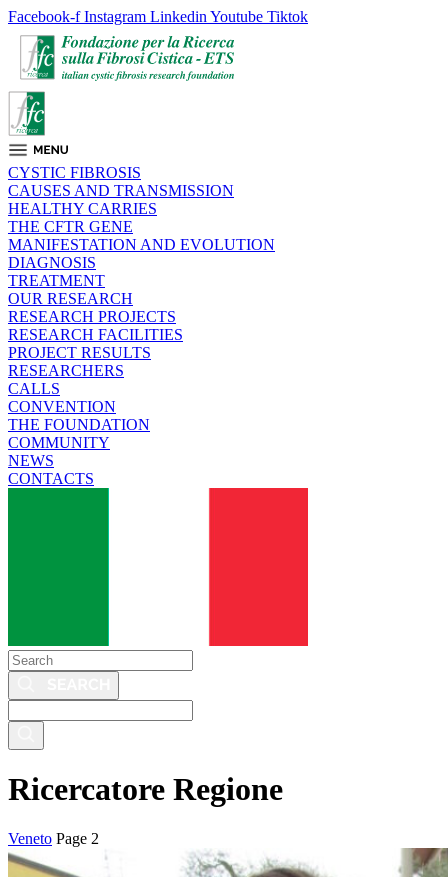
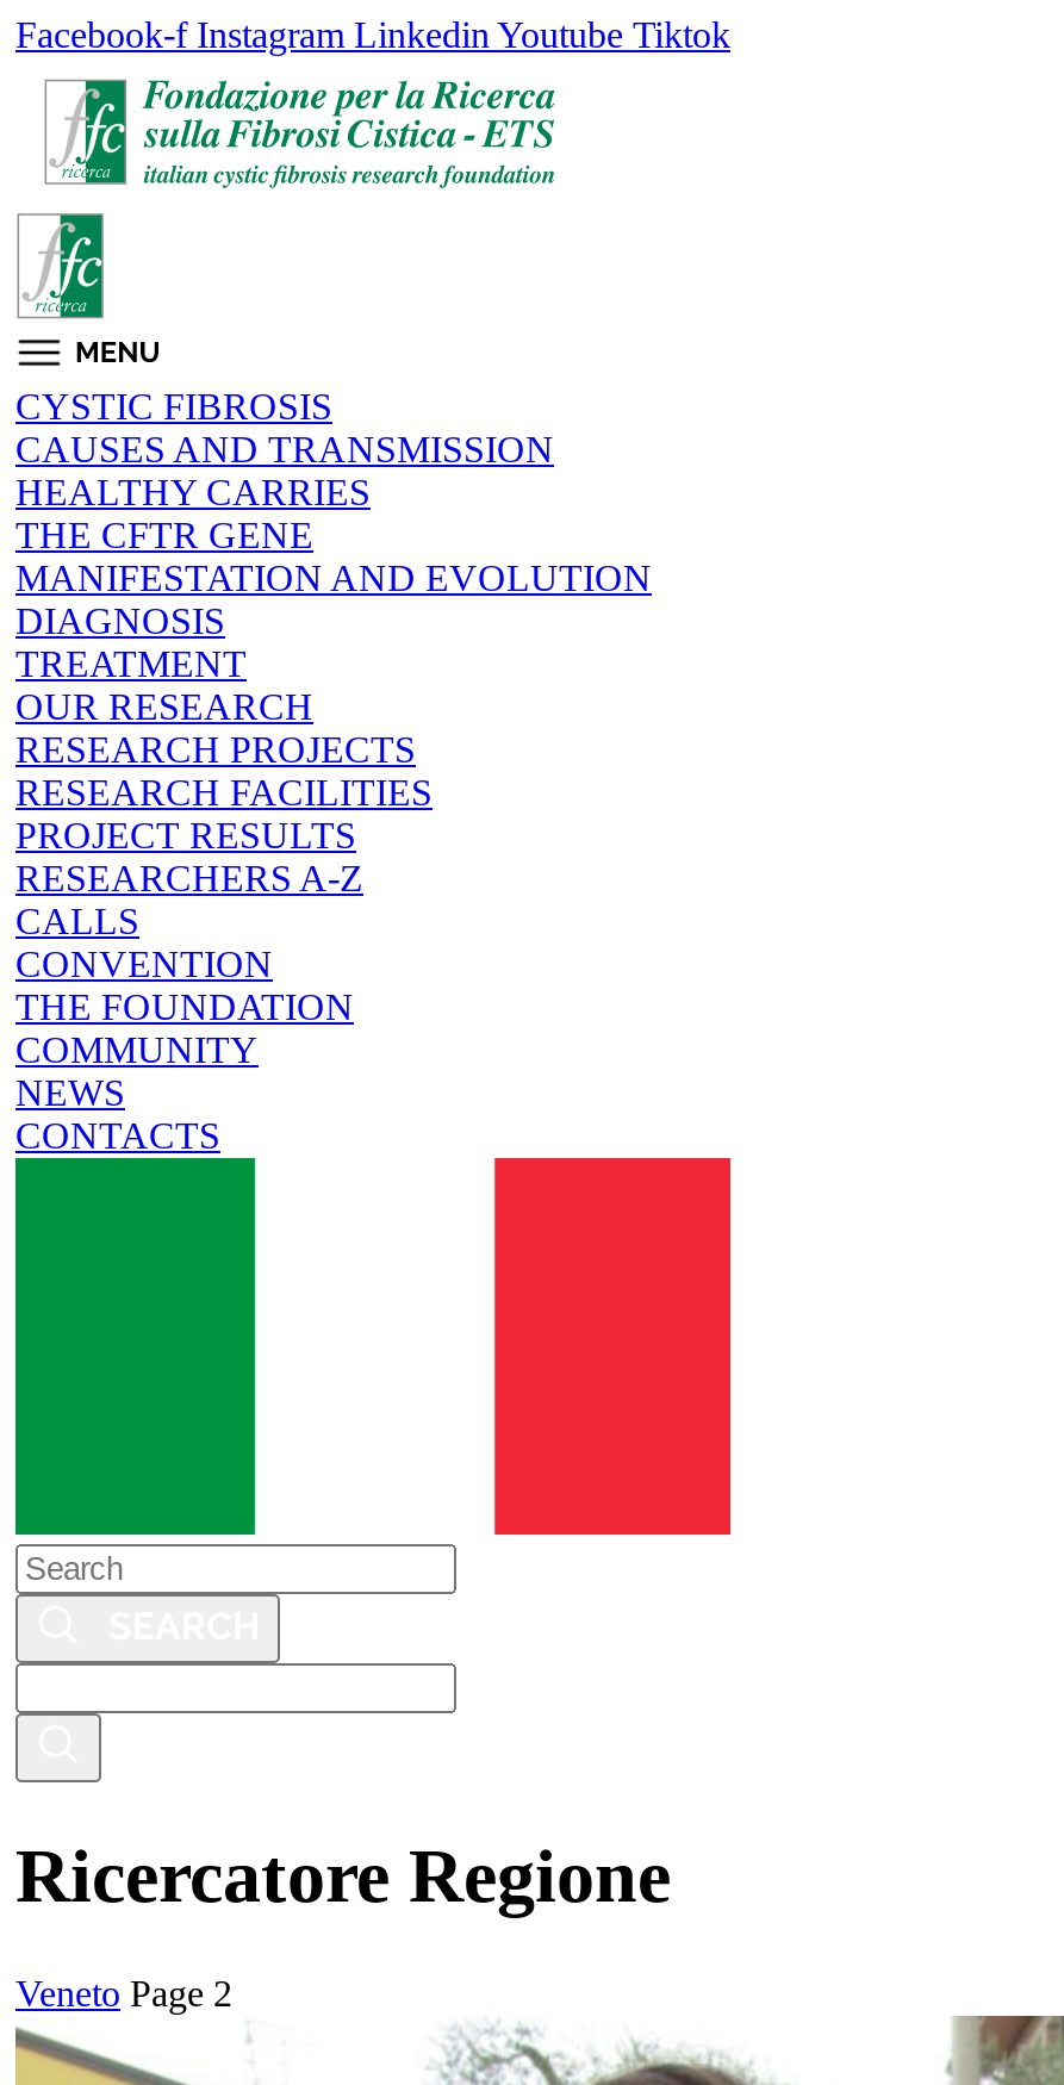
- RESEARCHERS
+ RESEARCHERS A-Z
